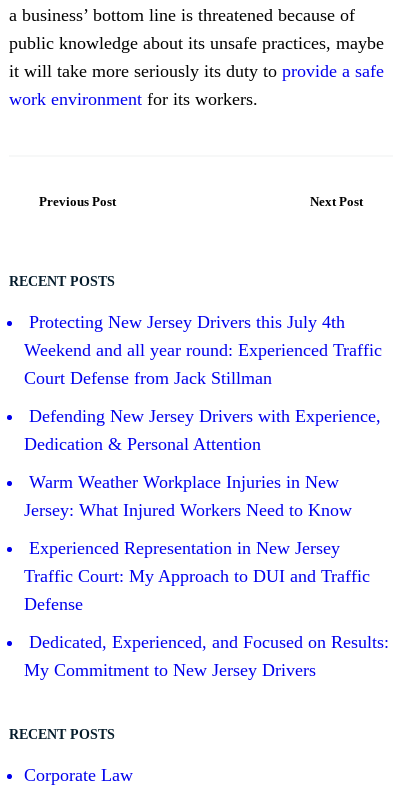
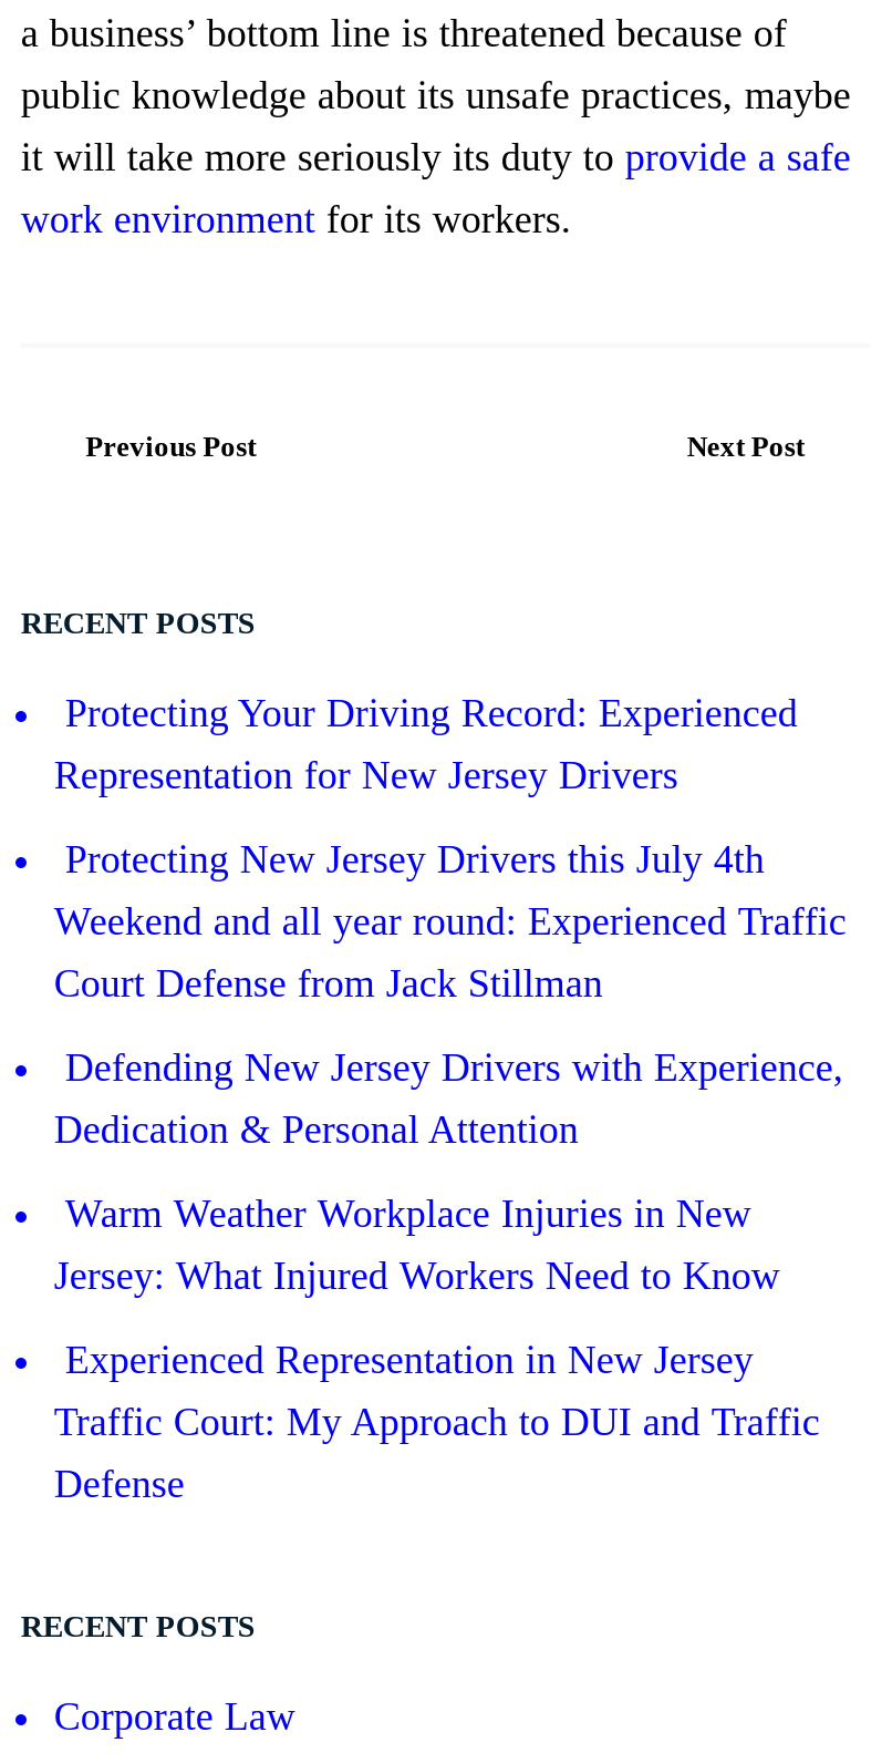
+ Protecting Your Driving Record: Experienced
+ Representation for New Jersey Drivers

moved down: Protecting New Jersey Drivers this July 4th | Weekend and all year round: Experienced Traffic | Court Defense from Jack Stillman | ... | Traffic Court: My Approach to DUI and Traffic | Defense

- Dedicated, Experienced, and Focused on Results:
- My Commitment to New Jersey Drivers
